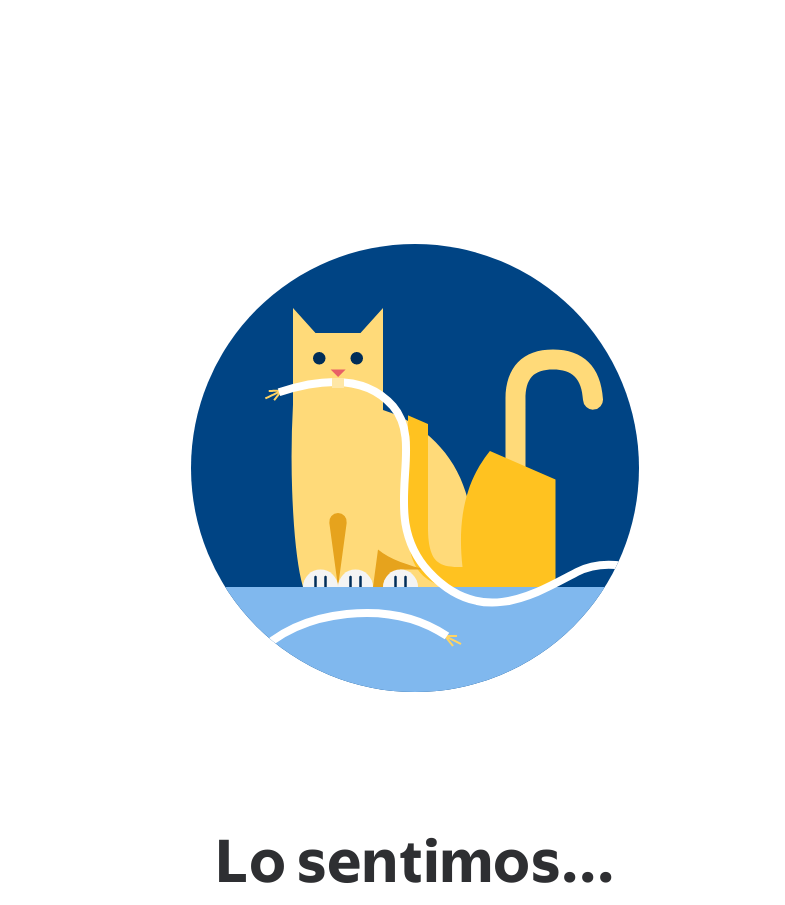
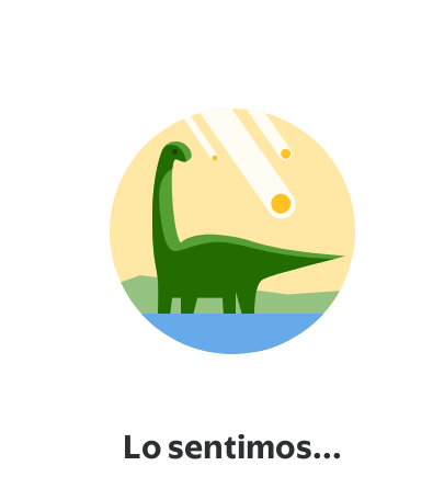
- [image]
+ [image]
